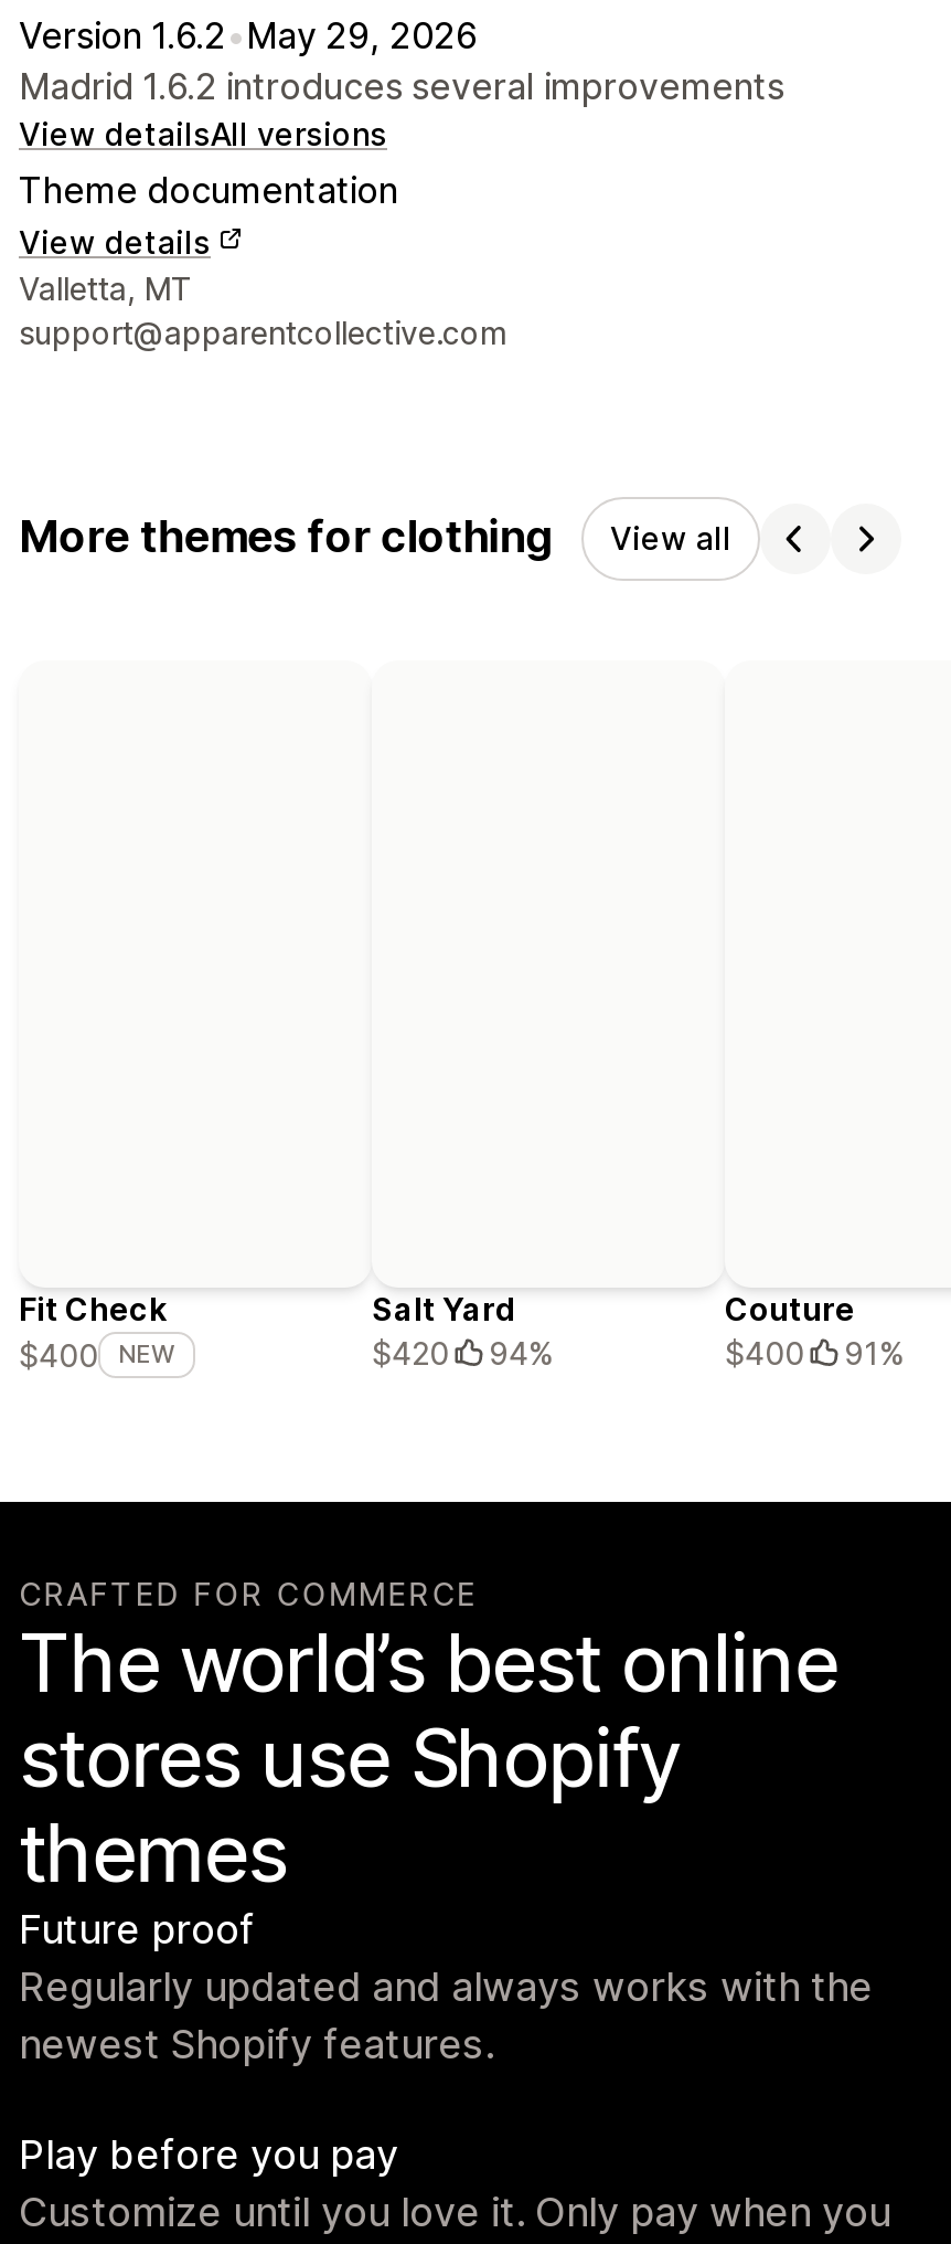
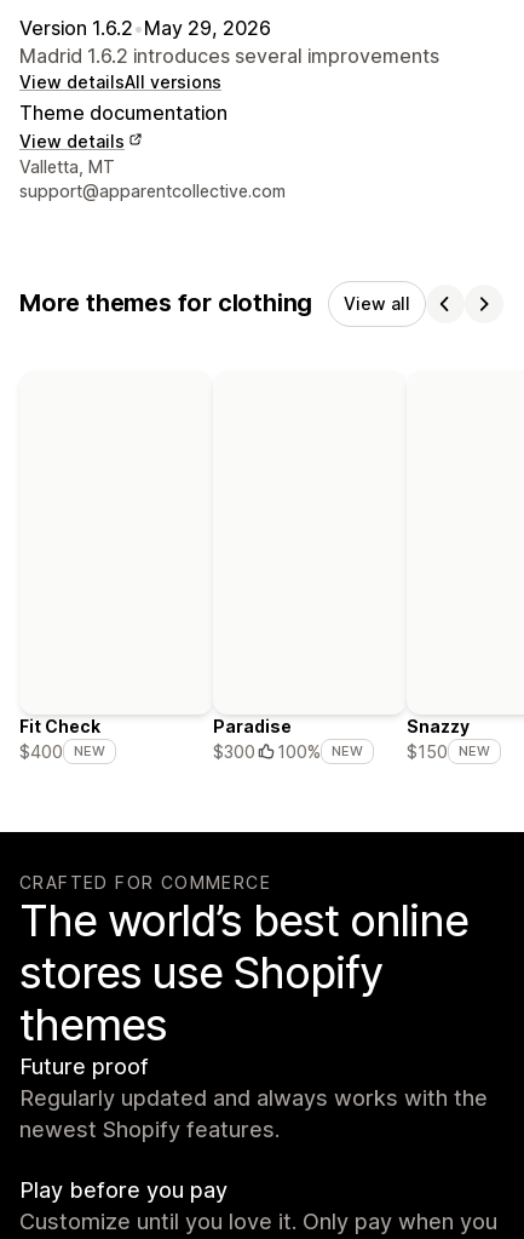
- Salt Yard
- $420
- 94%
+ Paradise
+ $300
+ 100%
+ NEW

- Couture
- $400
- 91%
+ Snazzy
+ $150
+ NEW
